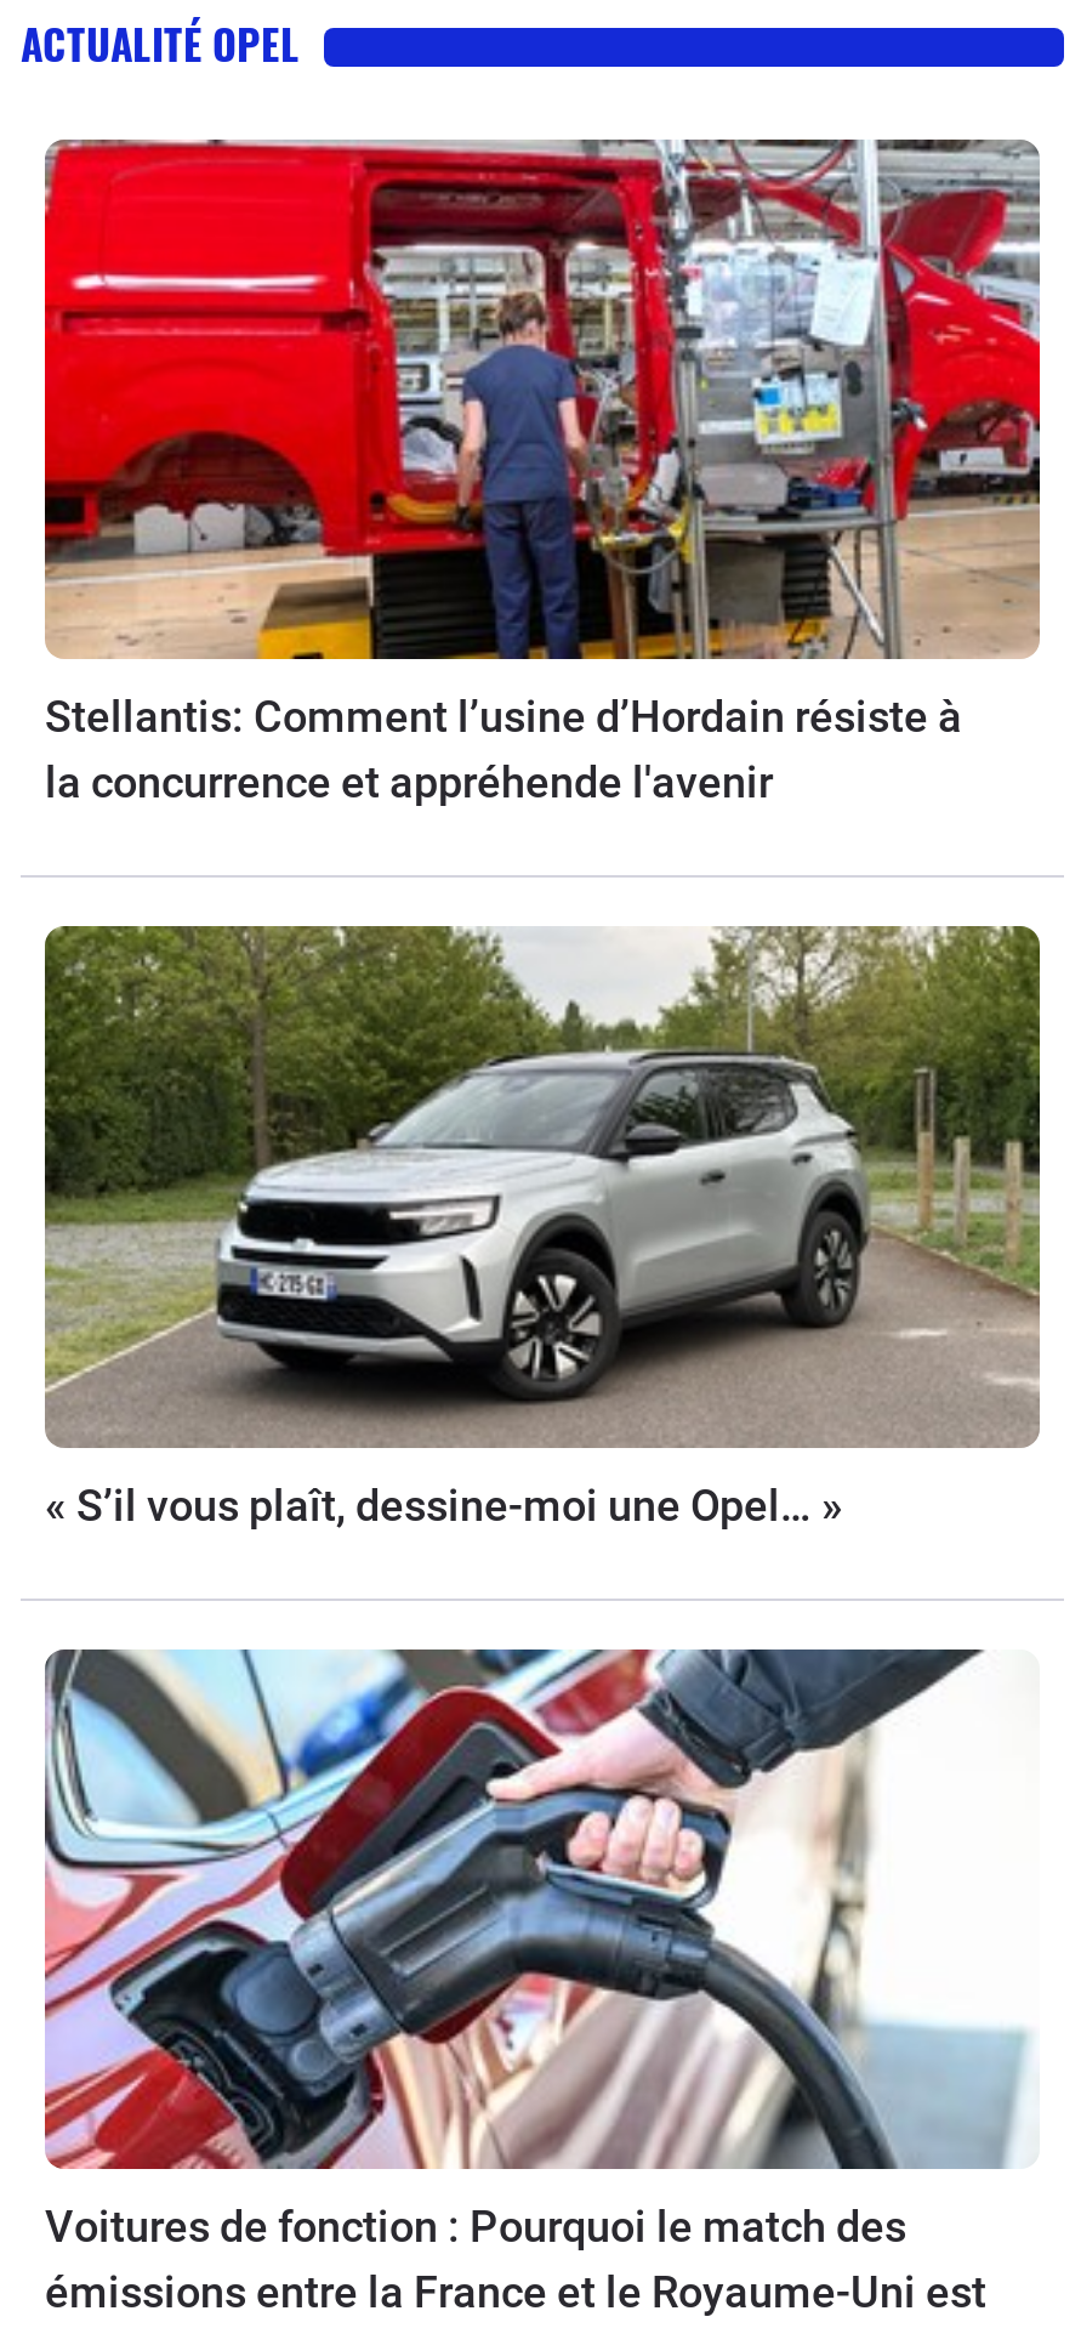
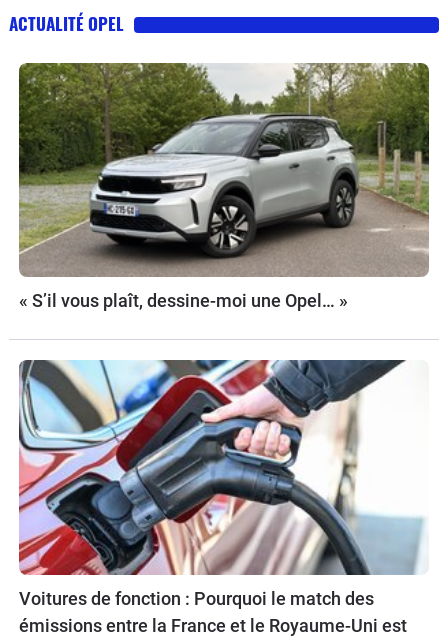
- [image]
- Stellantis: Comment l’usine d’Hordain résiste à
- la concurrence et appréhende l'avenir
